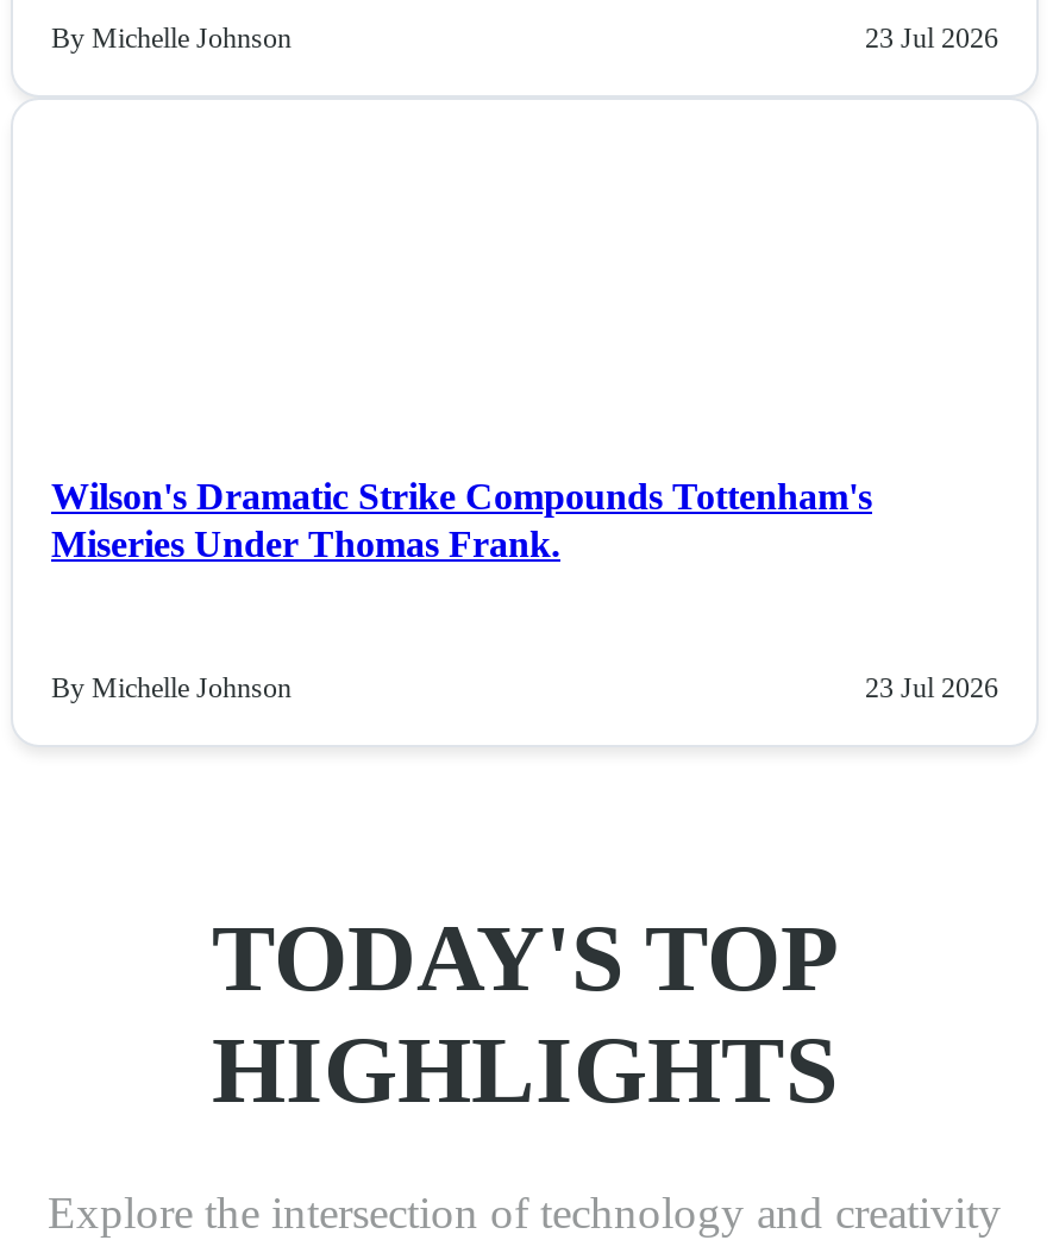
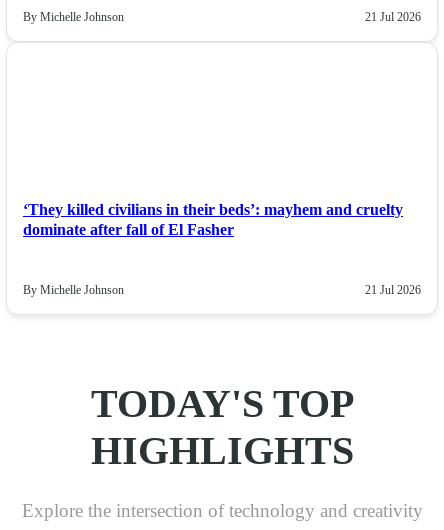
- 23 Jul 2026
+ 21 Jul 2026

- Wilson's Dramatic Strike Compounds Tottenham's
- Miseries Under Thomas Frank.
+ ‘They killed civilians in their beds’: mayhem and cruelty
+ dominate after fall of El Fasher

- 23 Jul 2026
+ 21 Jul 2026
